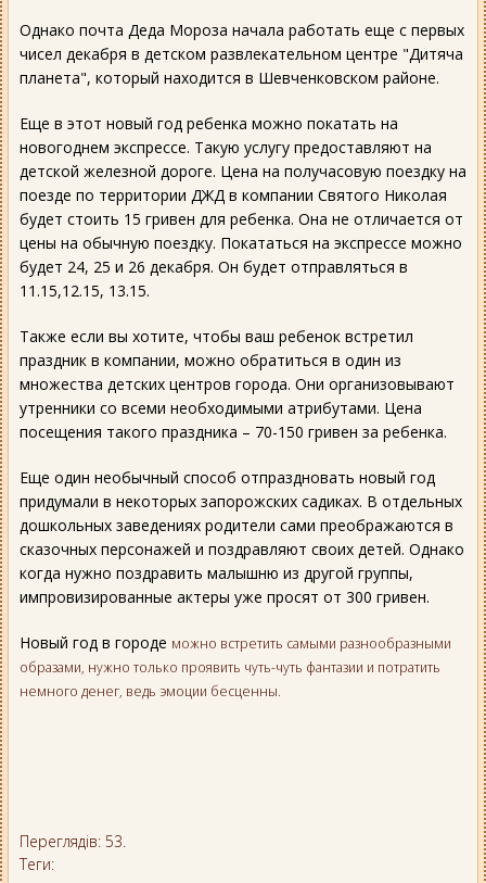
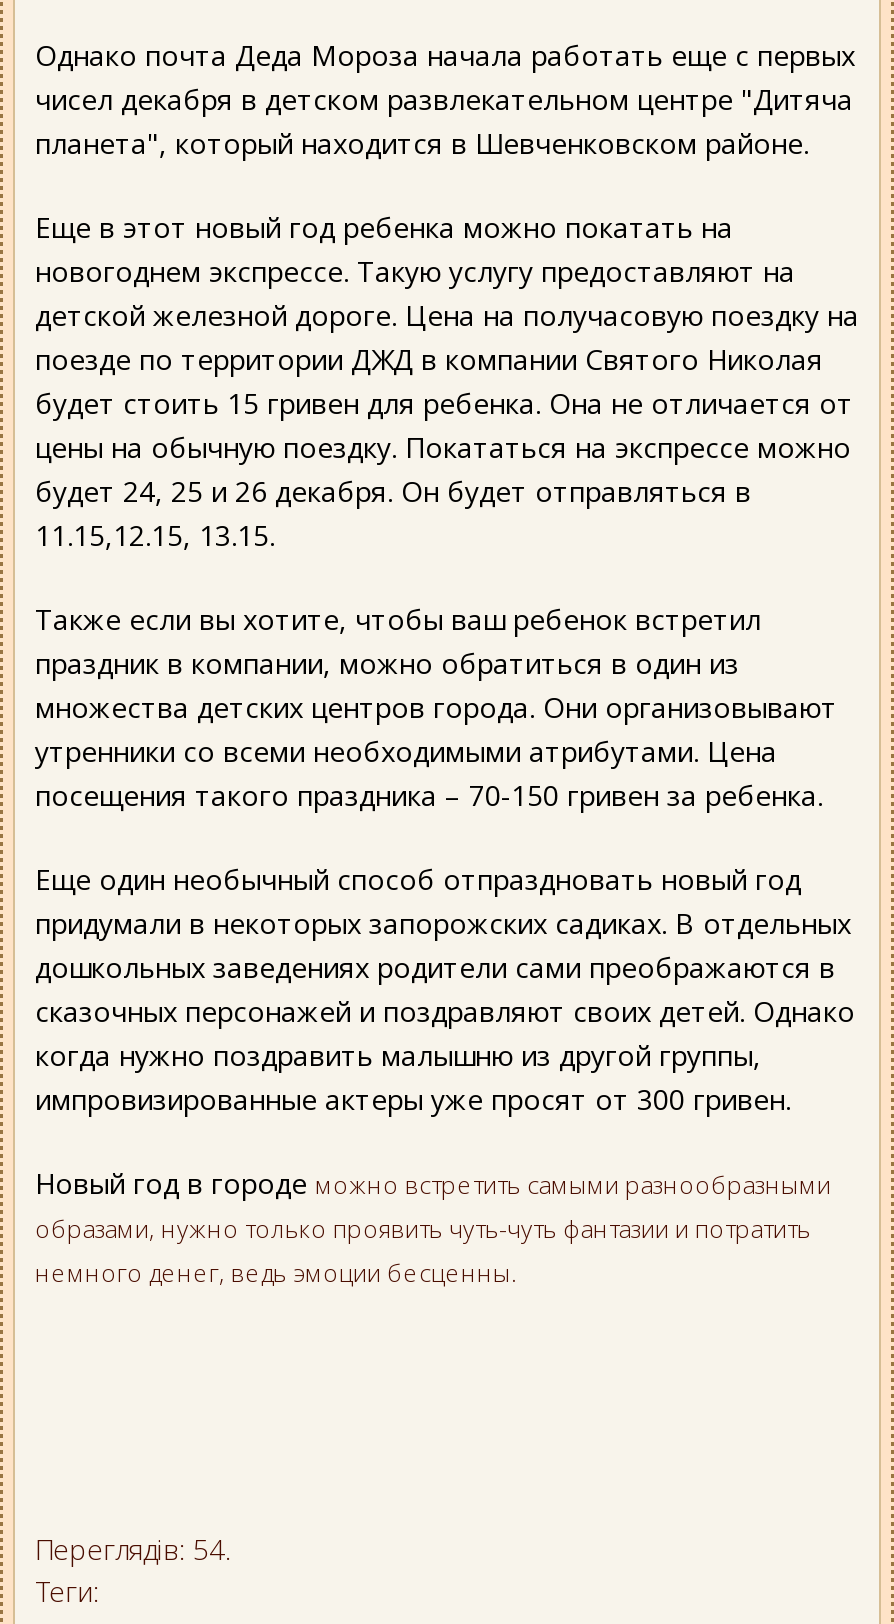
- Переглядів: 53.
+ Переглядів: 54.
